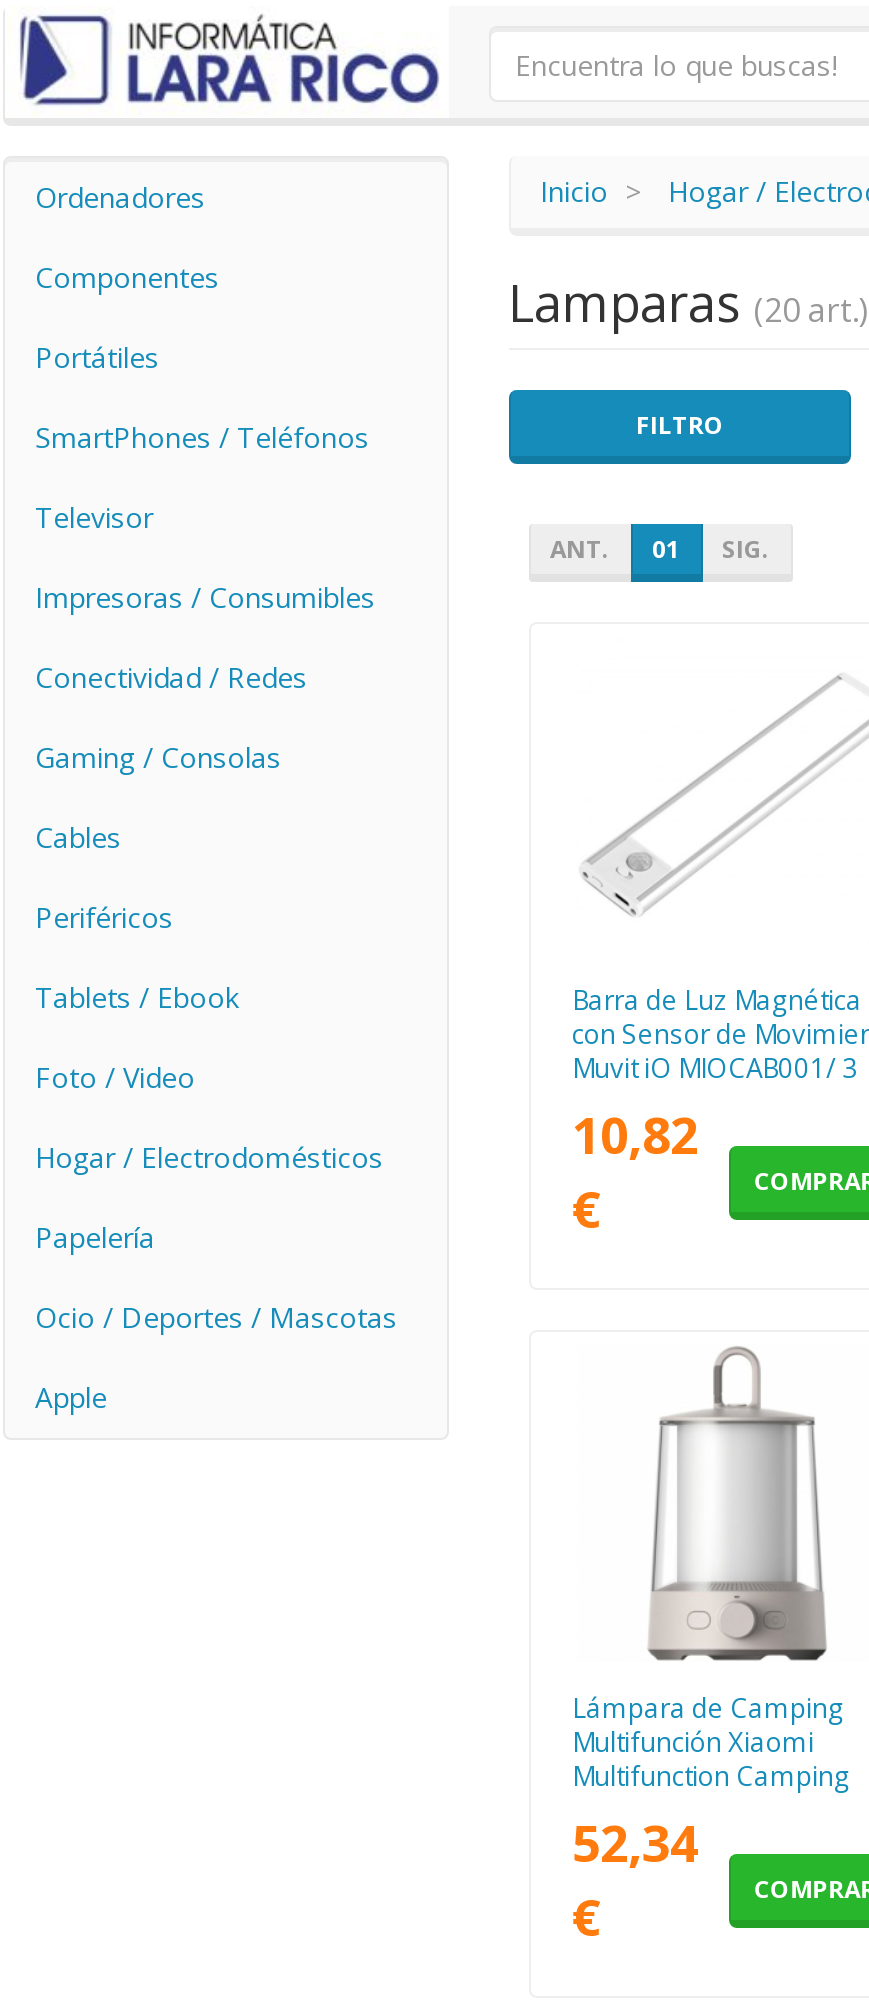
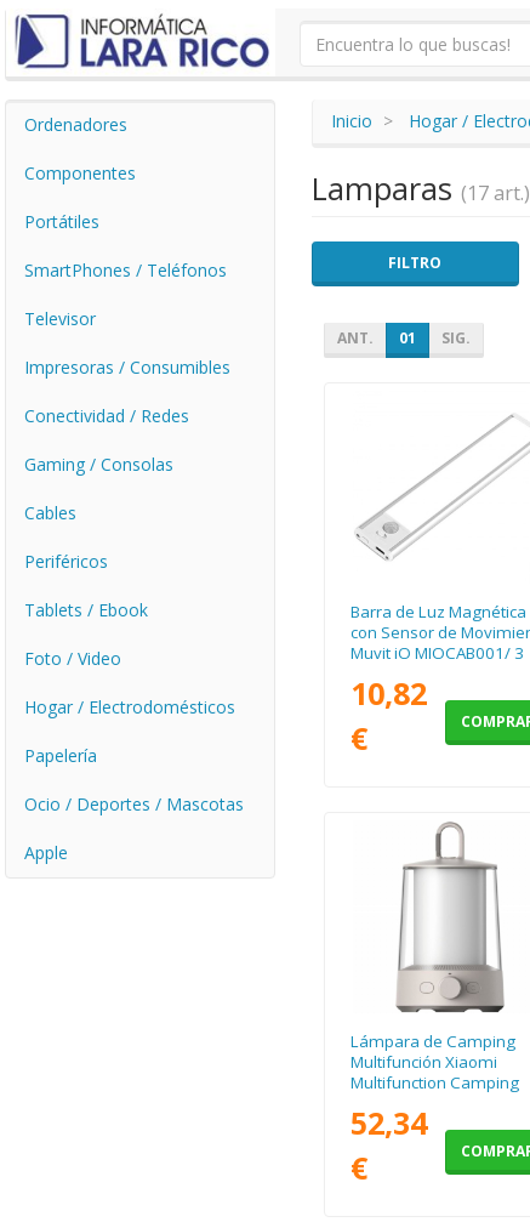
- Lamparas (20 art.)
+ Lamparas (17 art.)
